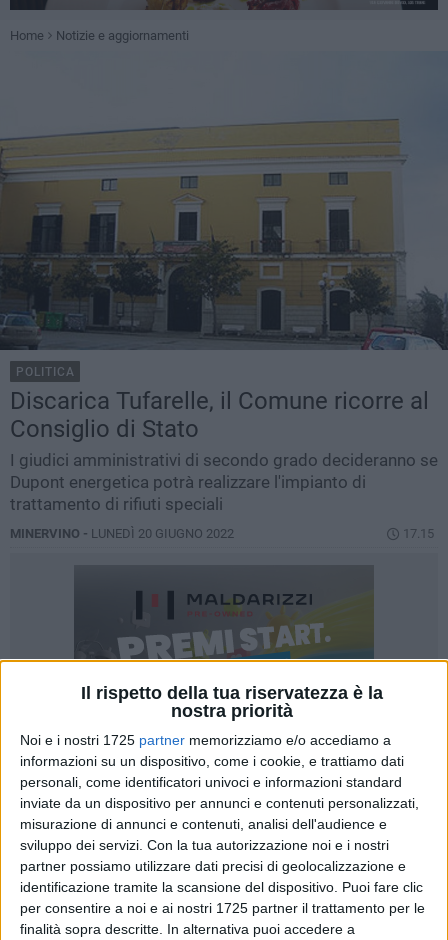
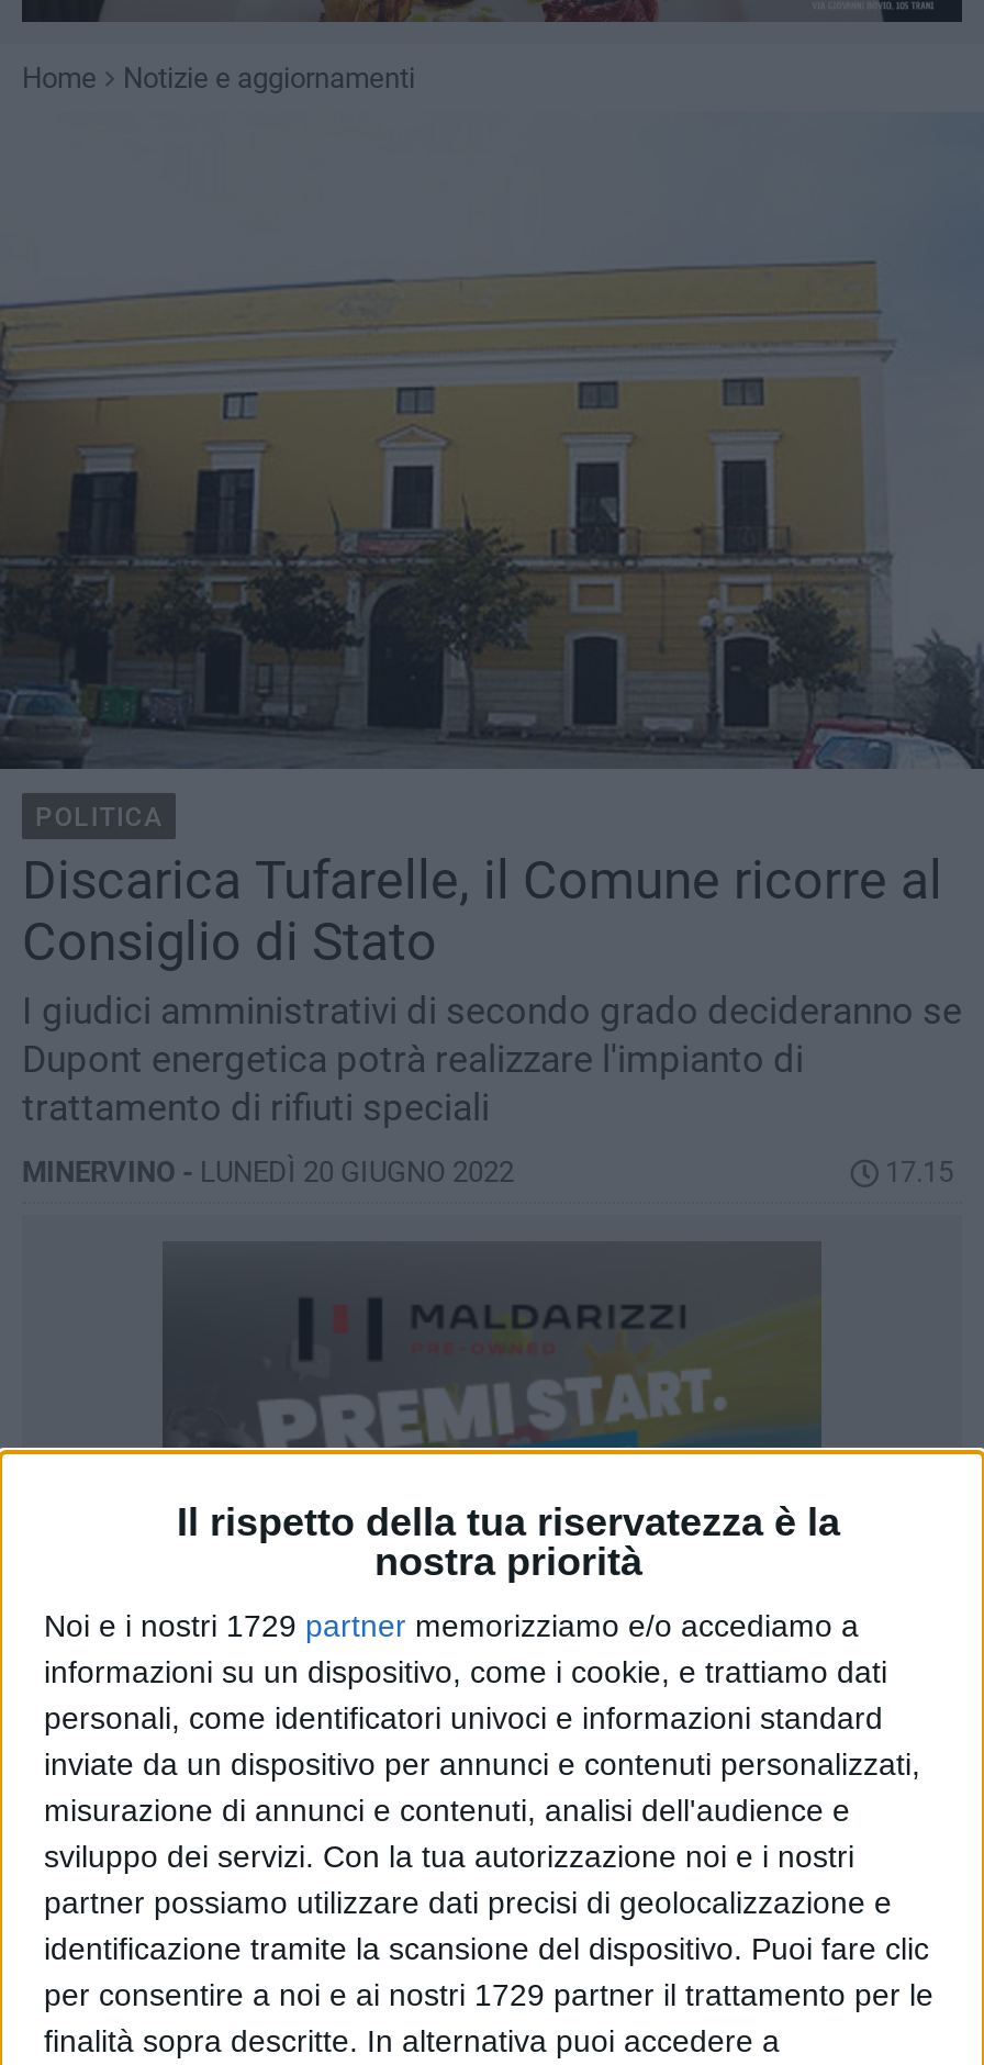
- Noi e i nostri 1725 partner memorizziamo e/o accediamo a
+ Noi e i nostri 1729 partner memorizziamo e/o accediamo a

- per consentire a noi e ai nostri 1725 partner il trattamento per le
+ per consentire a noi e ai nostri 1729 partner il trattamento per le
